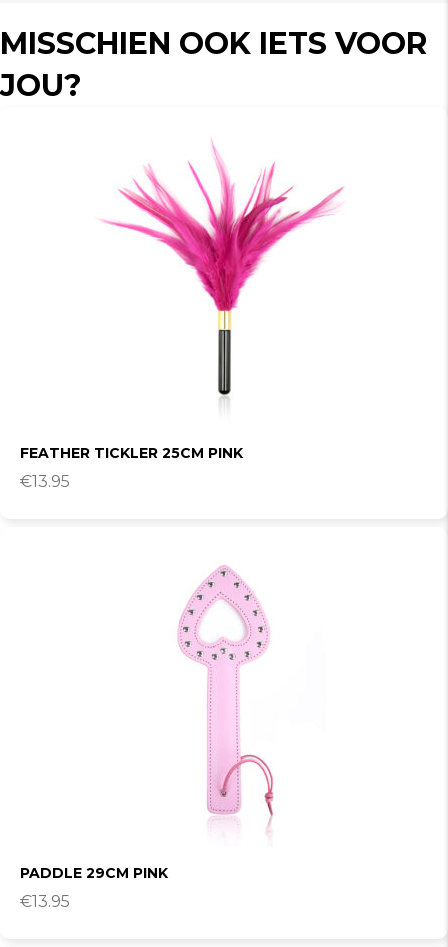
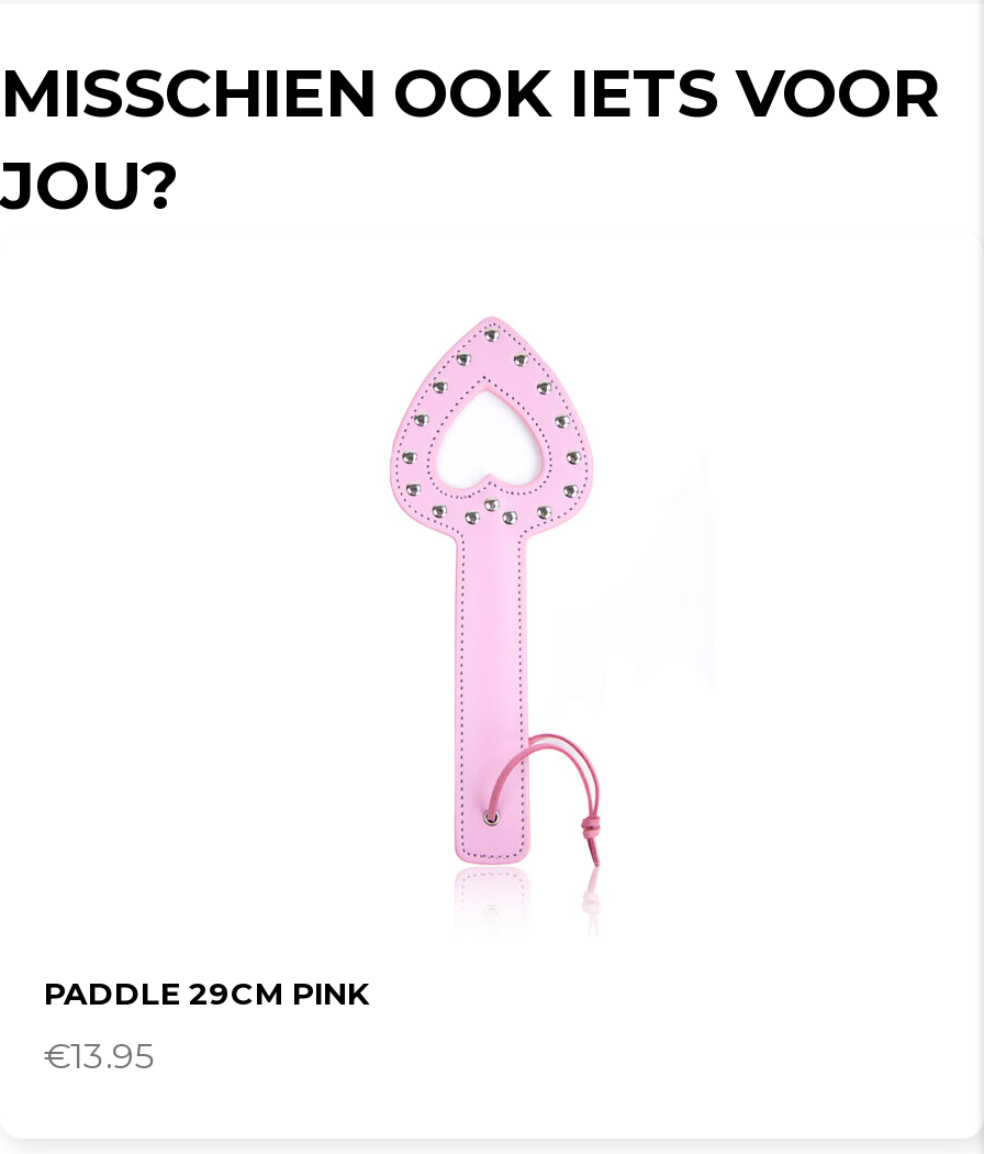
- [image]

- FEATHER TICKLER 25CM PINK
- €13.95
